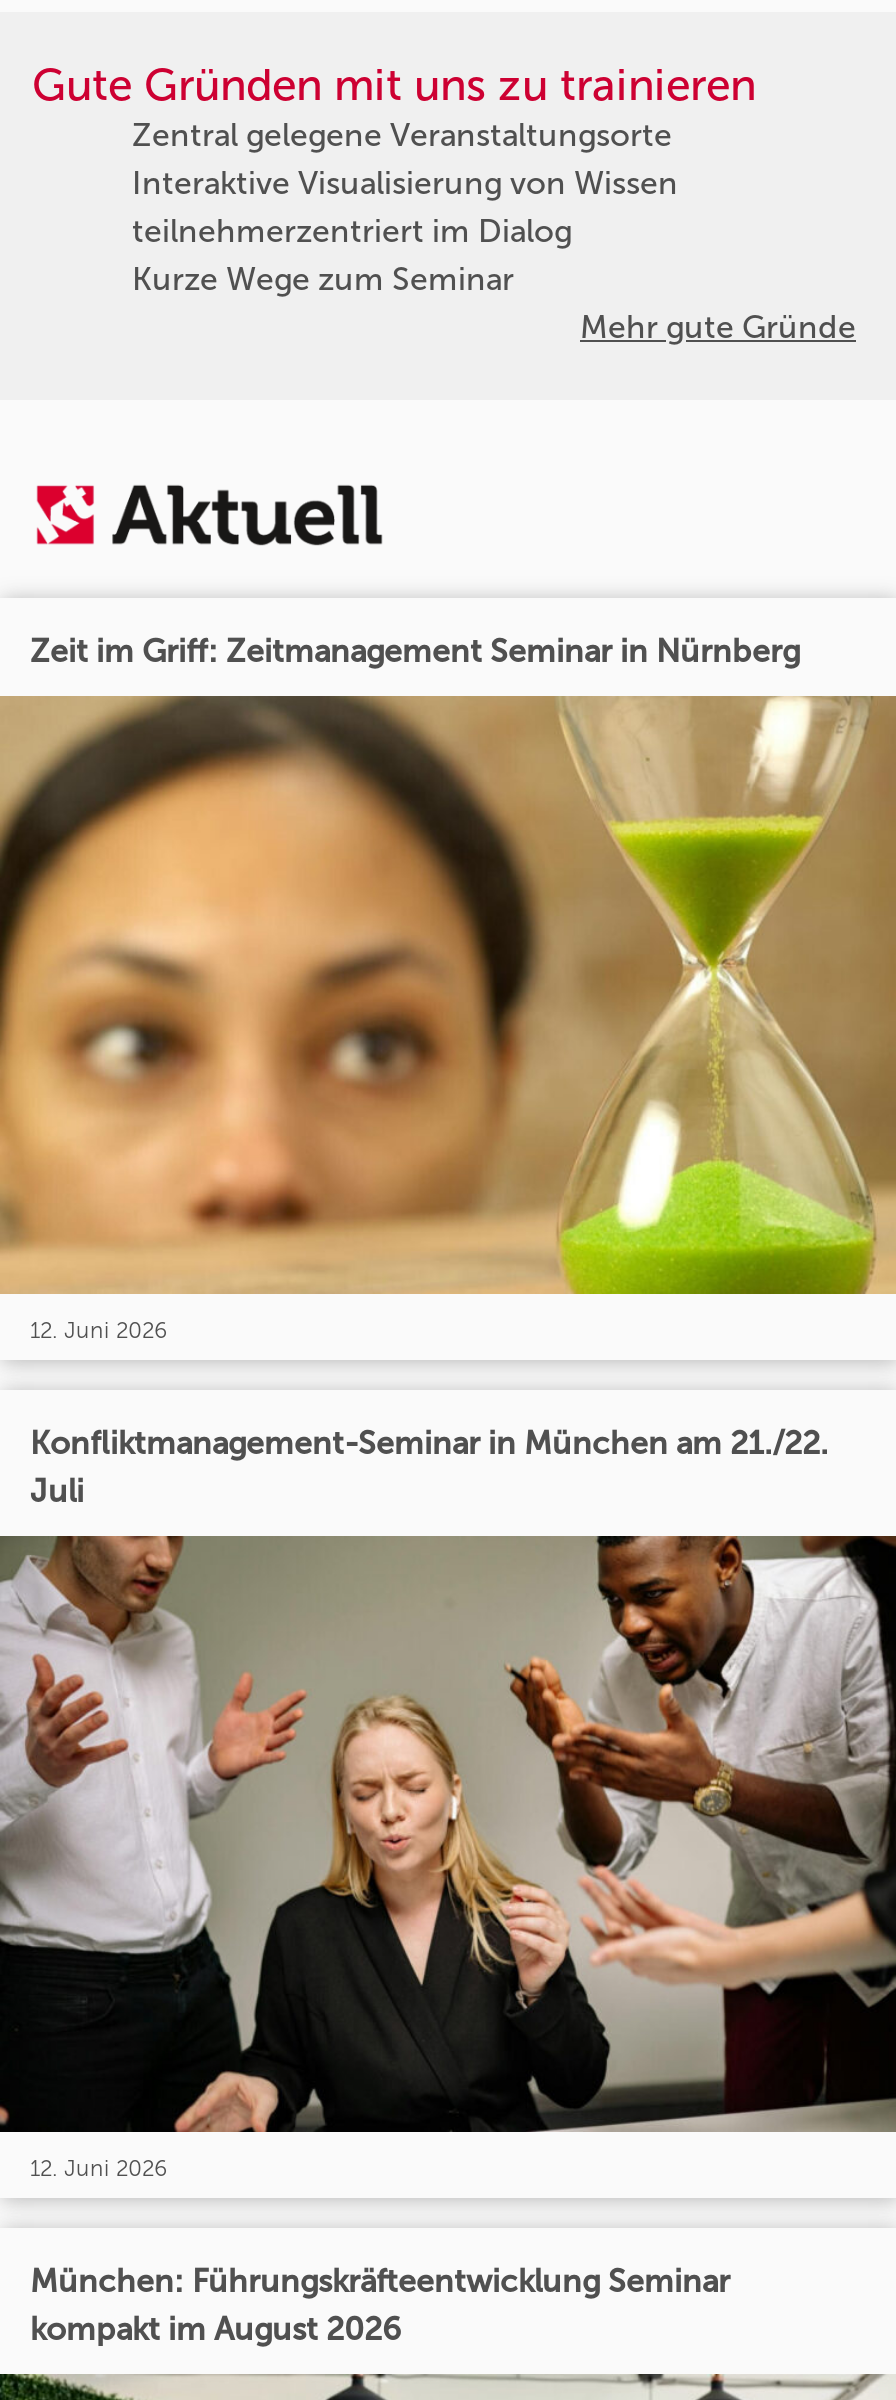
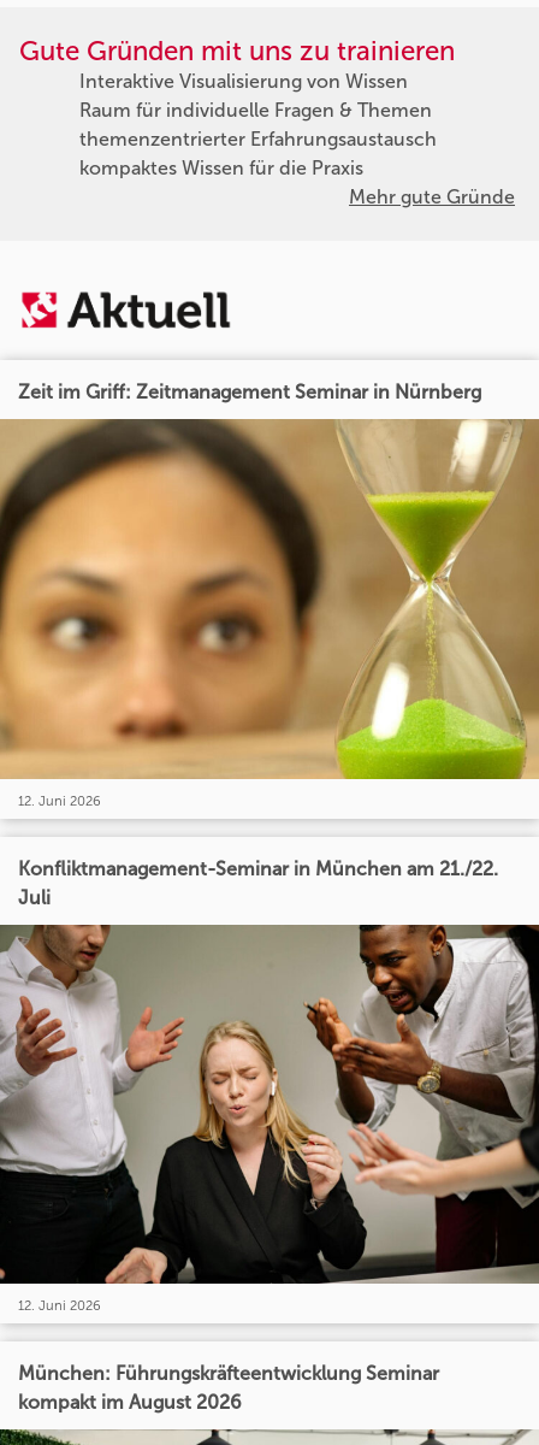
- Zentral gelegene Veranstaltungsorte

moved up: Interaktive Visualisierung von Wissen

- teilnehmerzentriert im Dialog
- Kurze Wege zum Seminar
+ Raum für individuelle Fragen & Themen
+ themenzentrierter Erfahrungsaustausch
+ kompaktes Wissen für die Praxis
